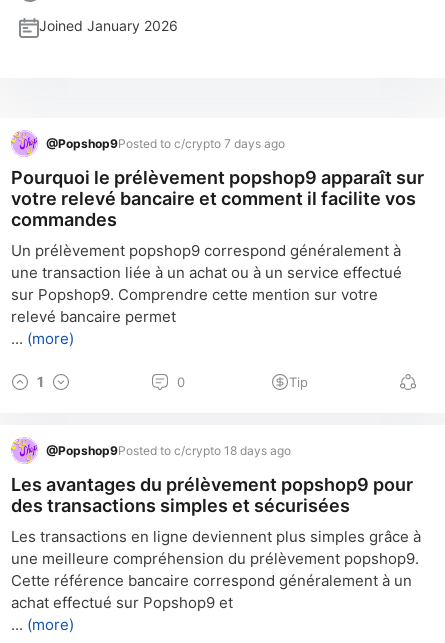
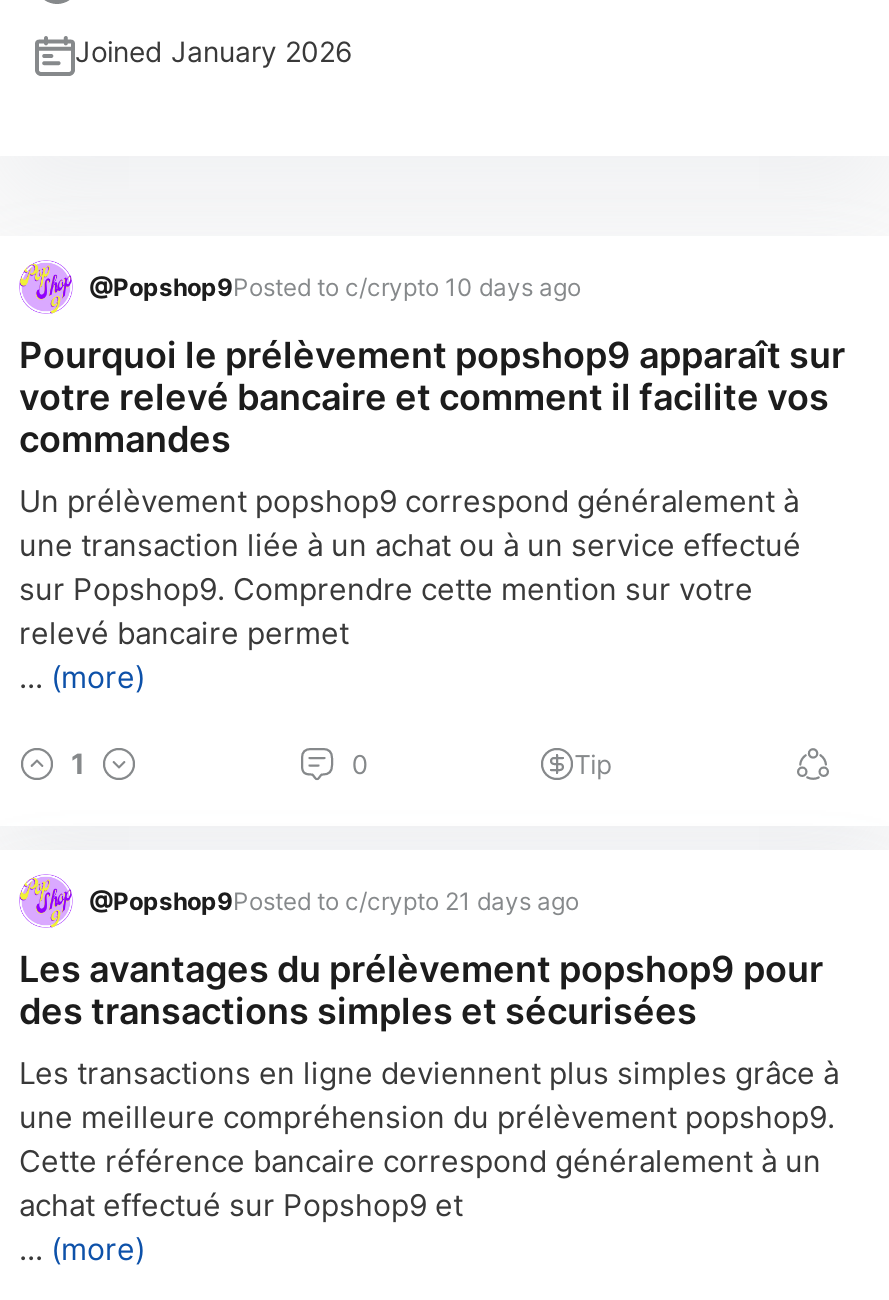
- @Popshop9Posted to c/crypto 7 days ago
+ @Popshop9Posted to c/crypto 10 days ago

- @Popshop9Posted to c/crypto 18 days ago
+ @Popshop9Posted to c/crypto 21 days ago
